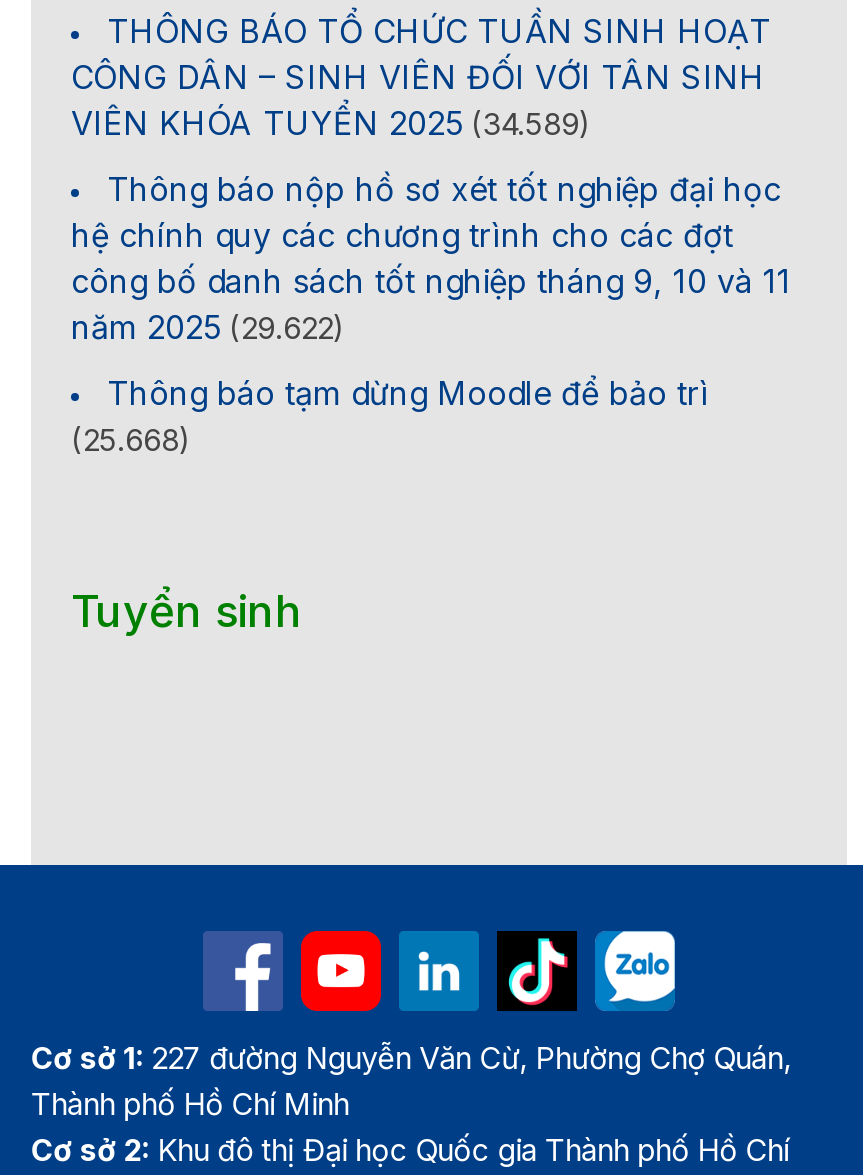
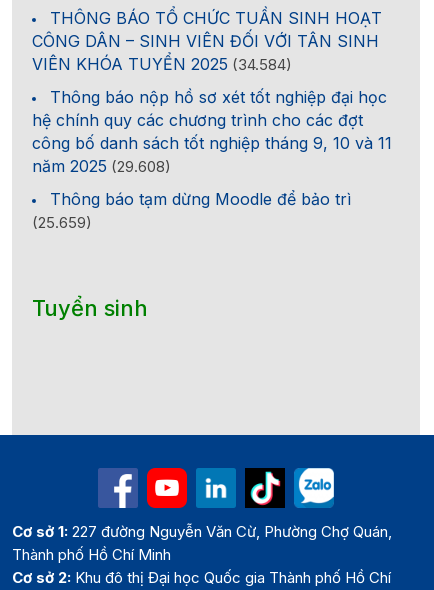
- VIÊN KHÓA TUYỂN 2025 (34.589)
+ VIÊN KHÓA TUYỂN 2025 (34.584)

- năm 2025 (29.622)
+ năm 2025 (29.608)

- (25.668)
+ (25.659)
